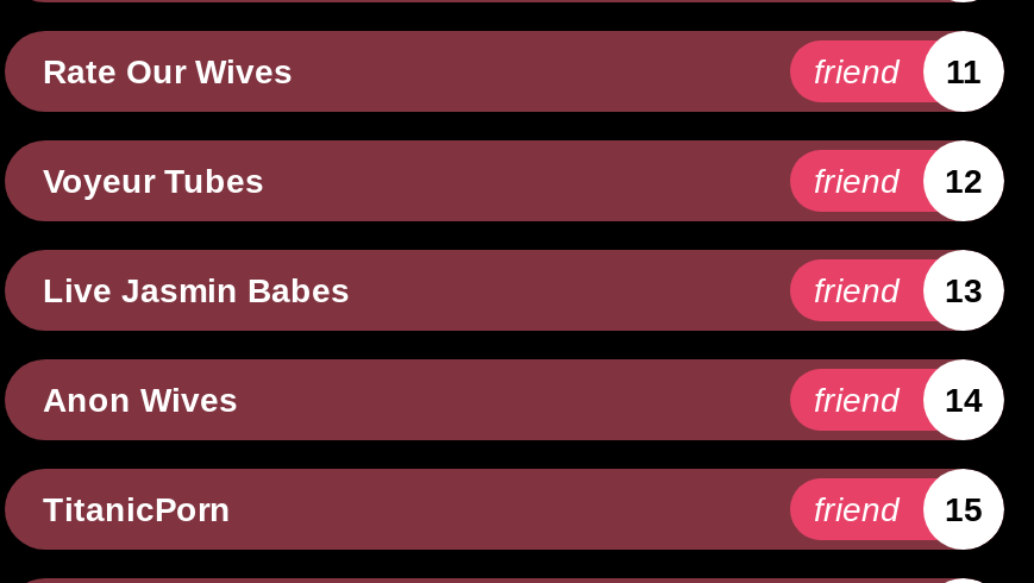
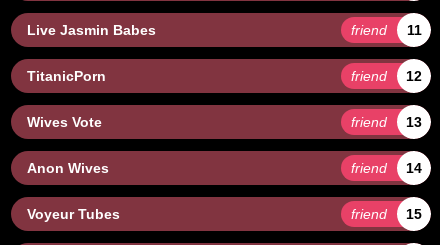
- Rate Our Wives

moved down: Voyeur Tubes

moved up: Live Jasmin Babes

+ Wives Vote

moved up: TitanicPorn
